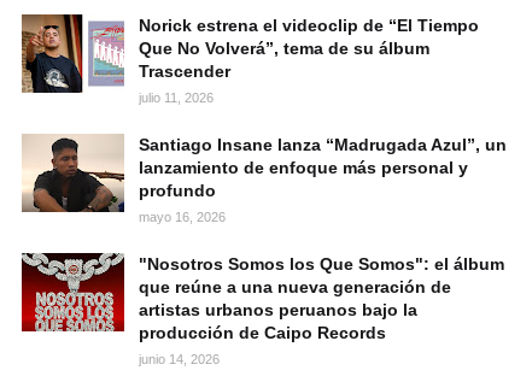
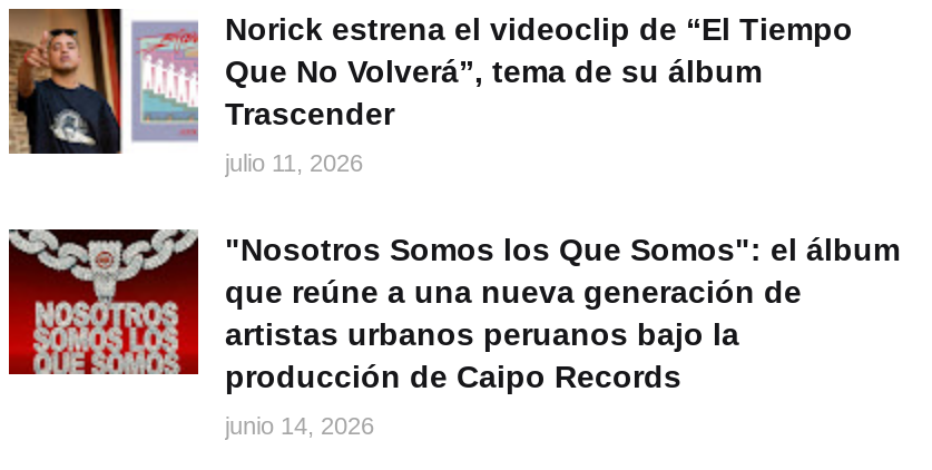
- [image]
- Santiago Insane lanza “Madrugada Azul”, un
- lanzamiento de enfoque más personal y
- profundo
- mayo 16, 2026
